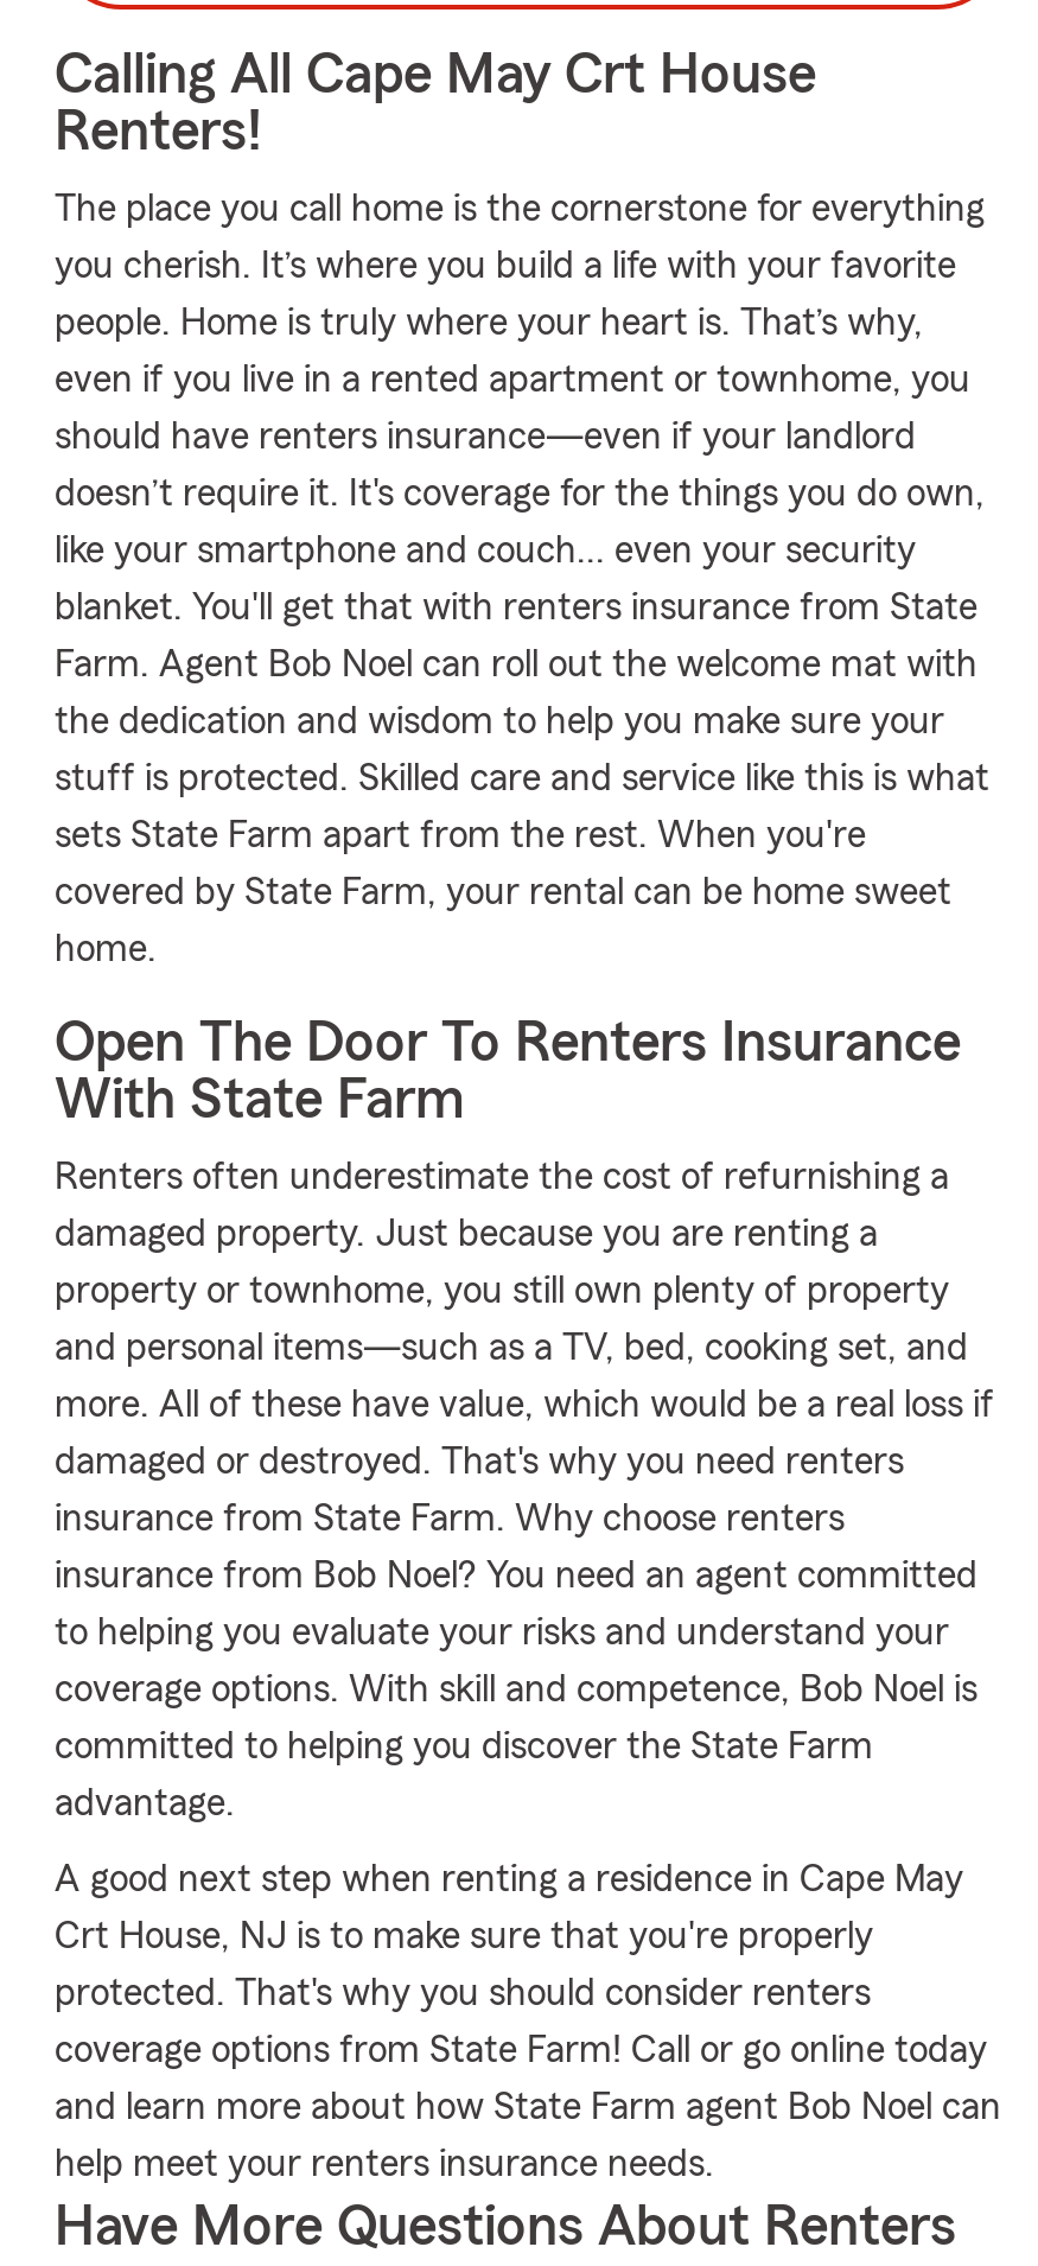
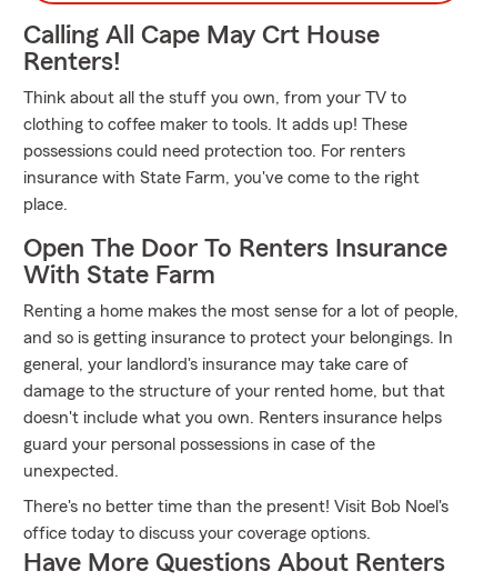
- The place you call home is the cornerstone for everything
- you cherish. It’s where you build a life with your favorite
- people. Home is truly where your heart is. That’s why,
- even if you live in a rented apartment or townhome, you
- should have renters insurance—even if your landlord
- doesn’t require it. It's coverage for the things you do own,
- like your smartphone and couch... even your security
- blanket. You'll get that with renters insurance from State
- Farm. Agent Bob Noel can roll out the welcome mat with
- the dedication and wisdom to help you make sure your
- stuff is protected. Skilled care and service like this is what
- sets State Farm apart from the rest. When you're
- covered by State Farm, your rental can be home sweet
- home.
+ Think about all the stuff you own, from your TV to
+ clothing to coffee maker to tools. It adds up! These
+ possessions could need protection too. For renters
+ insurance with State Farm, you've come to the right
+ place.

- Renters often underestimate the cost of refurnishing a
- damaged property. Just because you are renting a
- property or townhome, you still own plenty of property
- and personal items—such as a TV, bed, cooking set, and
- more. All of these have value, which would be a real loss if
- damaged or destroyed. That's why you need renters
- insurance from State Farm. Why choose renters
- insurance from Bob Noel? You need an agent committed
- to helping you evaluate your risks and understand your
- coverage options. With skill and competence, Bob Noel is
- committed to helping you discover the State Farm
- advantage.
- A good next step when renting a residence in Cape May
- Crt House, NJ is to make sure that you're properly
- protected. That's why you should consider renters
- coverage options from State Farm! Call or go online today
- and learn more about how State Farm agent Bob Noel can
- help meet your renters insurance needs.
+ Renting a home makes the most sense for a lot of people,
+ and so is getting insurance to protect your belongings. In
+ general, your landlord's insurance may take care of
+ damage to the structure of your rented home, but that
+ doesn't include what you own. Renters insurance helps
+ guard your personal possessions in case of the
+ unexpected.
+ There's no better time than the present! Visit Bob Noel's
+ office today to discuss your coverage options.
